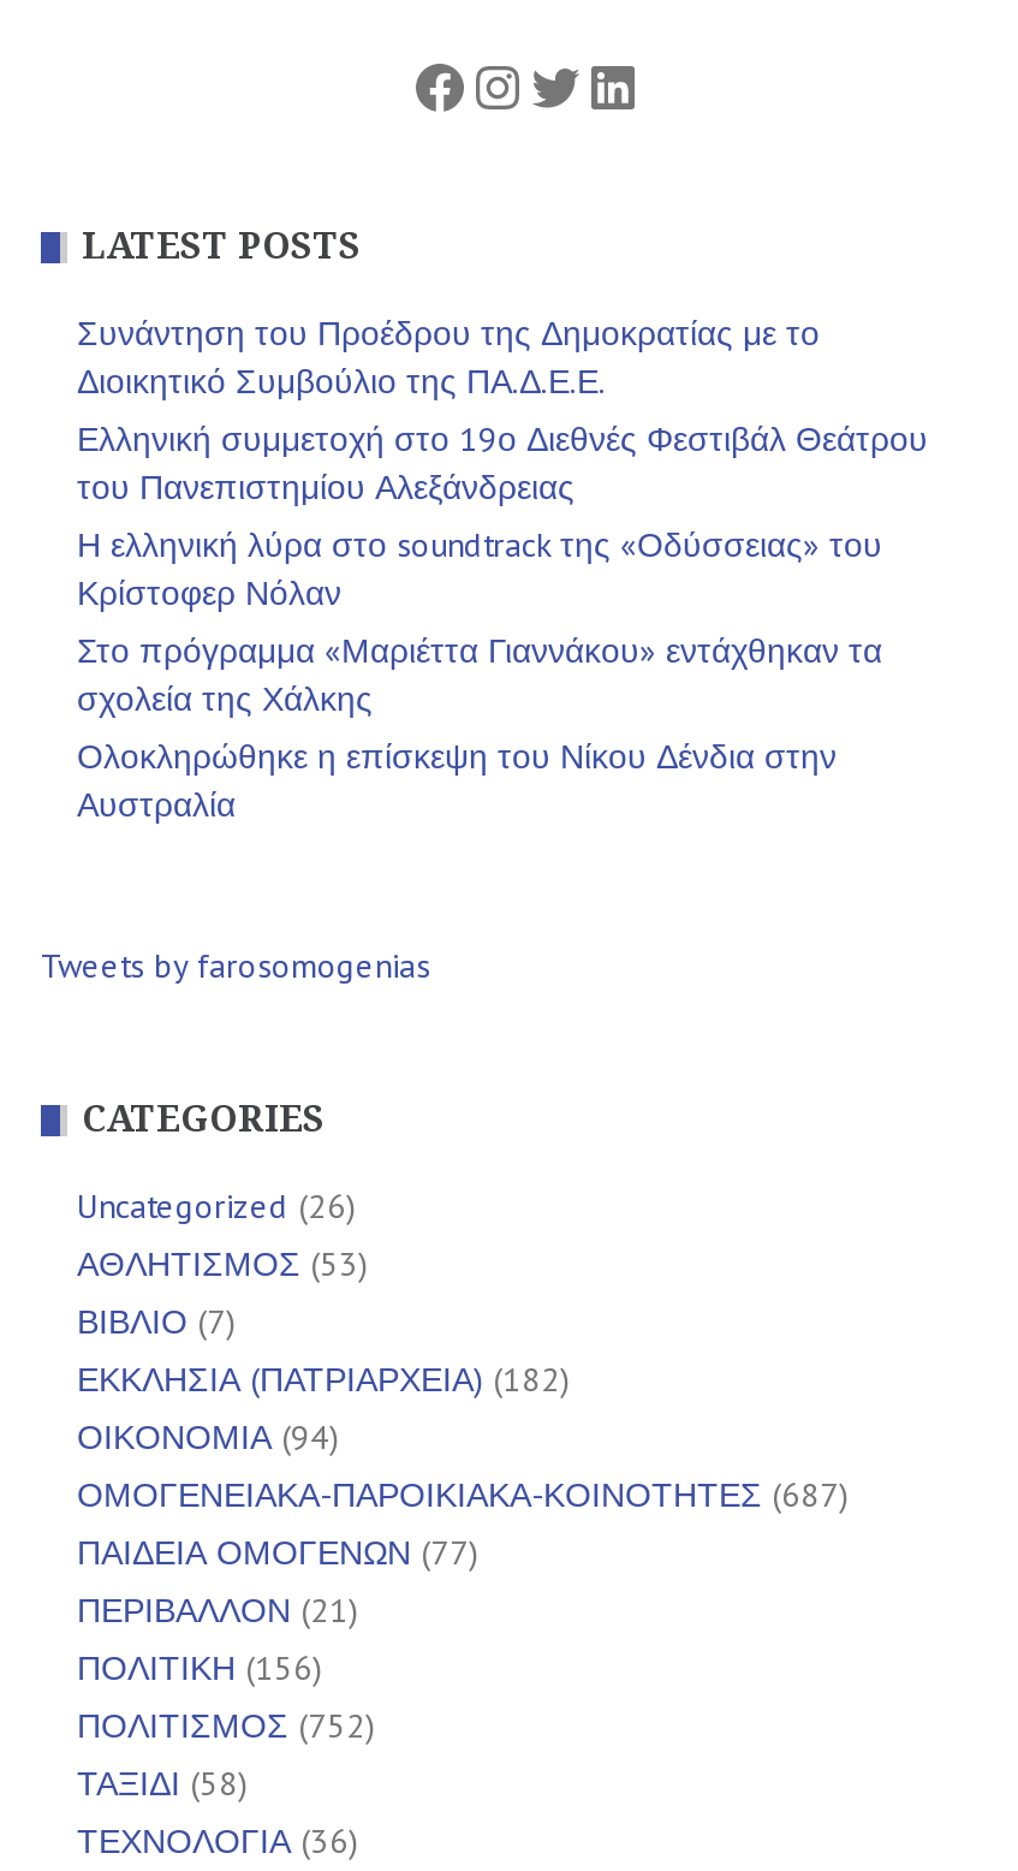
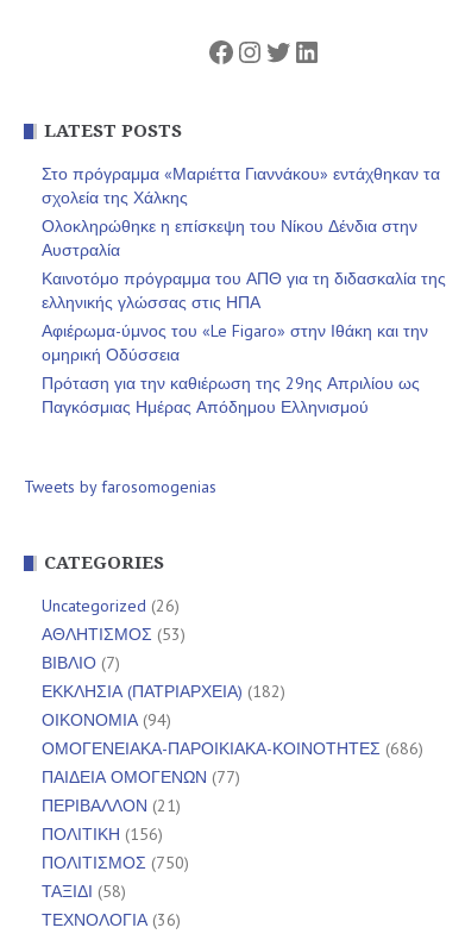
- Συνάντηση του Προέδρου της Δημοκρατίας με το
- Διοικητικό Συμβούλιο της ΠΑ.Δ.Ε.Ε.
- Ελληνική συμμετοχή στο 19ο Διεθνές Φεστιβάλ Θεάτρου
- του Πανεπιστημίου Αλεξάνδρειας
- Η ελληνική λύρα στο soundtrack της «Οδύσσειας» του
- Κρίστοφερ Νόλαν

moved up: Στο πρόγραμμα «Μαριέττα Γιαννάκου» εντάχθηκαν τα | σχολεία της Χάλκης | Ολοκληρώθηκε η επίσκεψη του Νίκου Δένδια στην | Αυστραλία

+ Καινοτόμο πρόγραμμα του ΑΠΘ για τη διδασκαλία της
+ ελληνικής γλώσσας στις ΗΠΑ
+ Αφιέρωμα-ύμνος του «Le Figaro» στην Ιθάκη και την
+ ομηρική Οδύσσεια
+ Πρόταση για την καθιέρωση της 29ης Απριλίου ως
+ Παγκόσμιας Ημέρας Απόδημου Ελληνισμού

- ΟΜΟΓΕΝΕΙΑΚΑ-ΠΑΡΟΙΚΙΑΚΑ-ΚΟΙΝΟΤΗΤΕΣ (687)
+ ΟΜΟΓΕΝΕΙΑΚΑ-ΠΑΡΟΙΚΙΑΚΑ-ΚΟΙΝΟΤΗΤΕΣ (686)

- ΠΟΛΙΤΙΣΜΟΣ (752)
+ ΠΟΛΙΤΙΣΜΟΣ (750)
